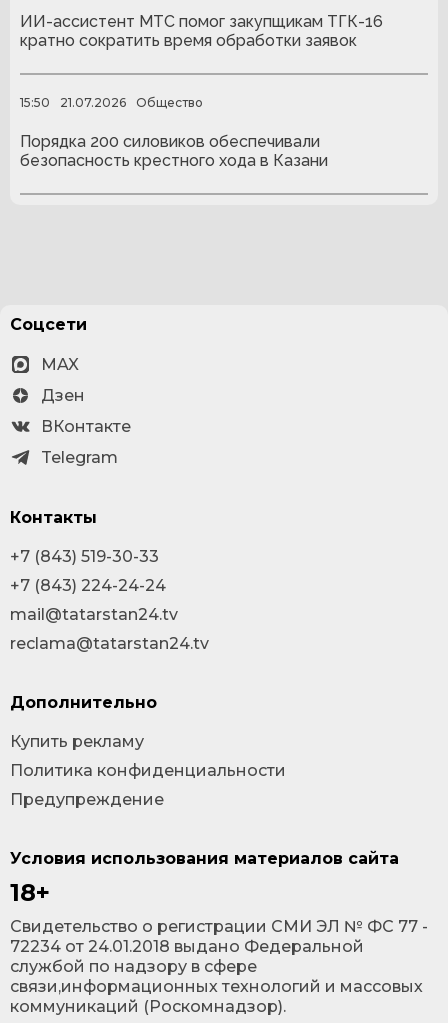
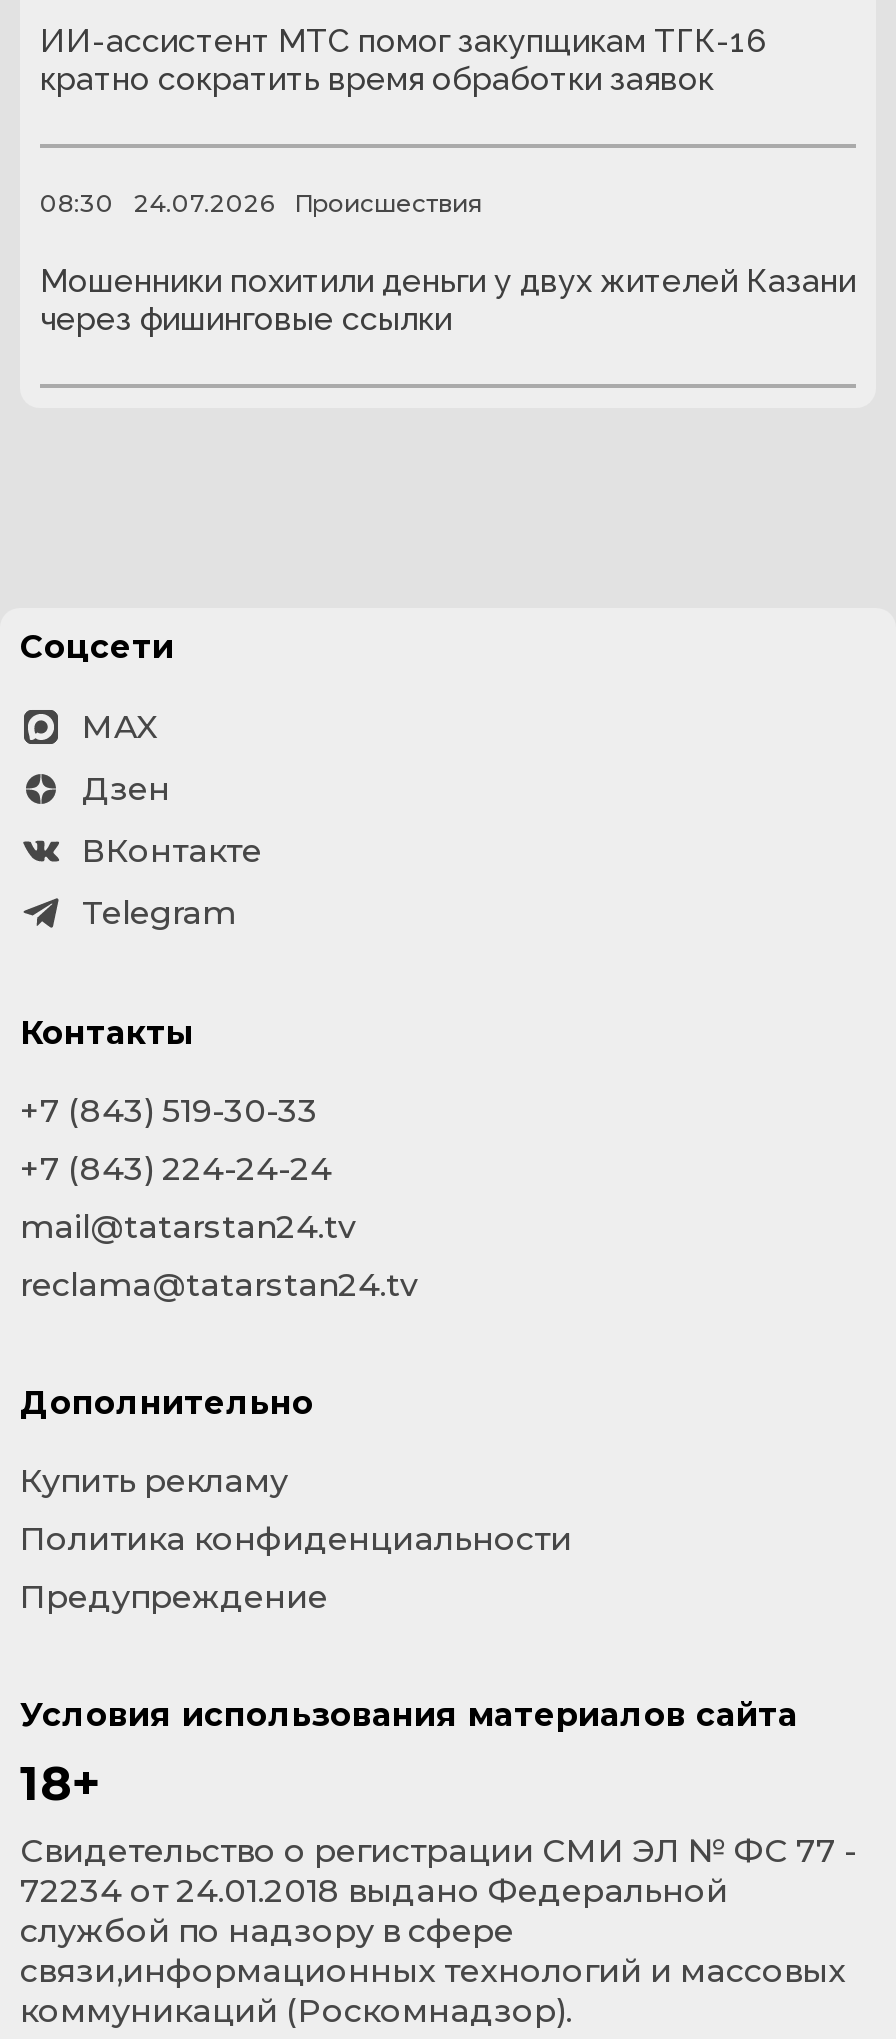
- 15:50
- 21.07.2026
- Общество
+ 08:30
+ 24.07.2026
+ Происшествия

- Порядка 200 силовиков обеспечивали
- безопасность крестного хода в Казани
+ Мошенники похитили деньги у двух жителей Казани
+ через фишинговые ссылки
